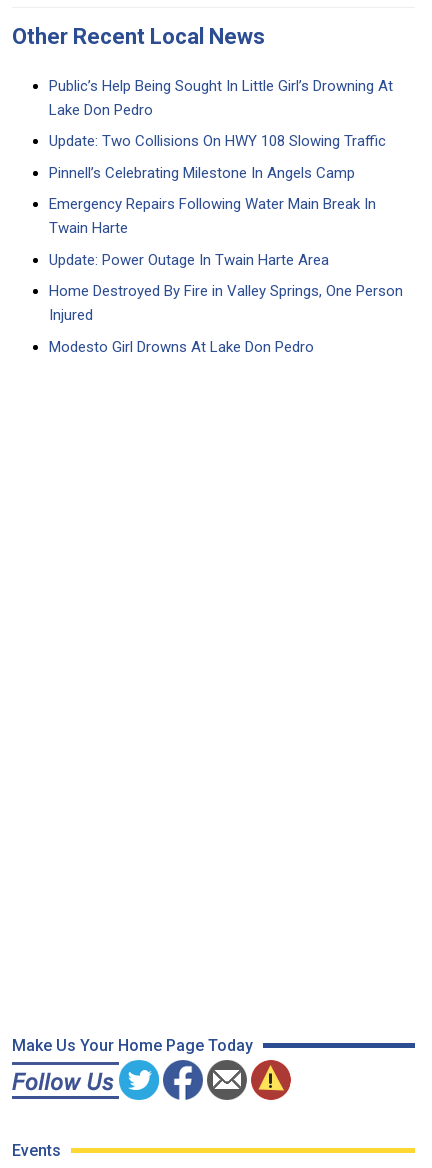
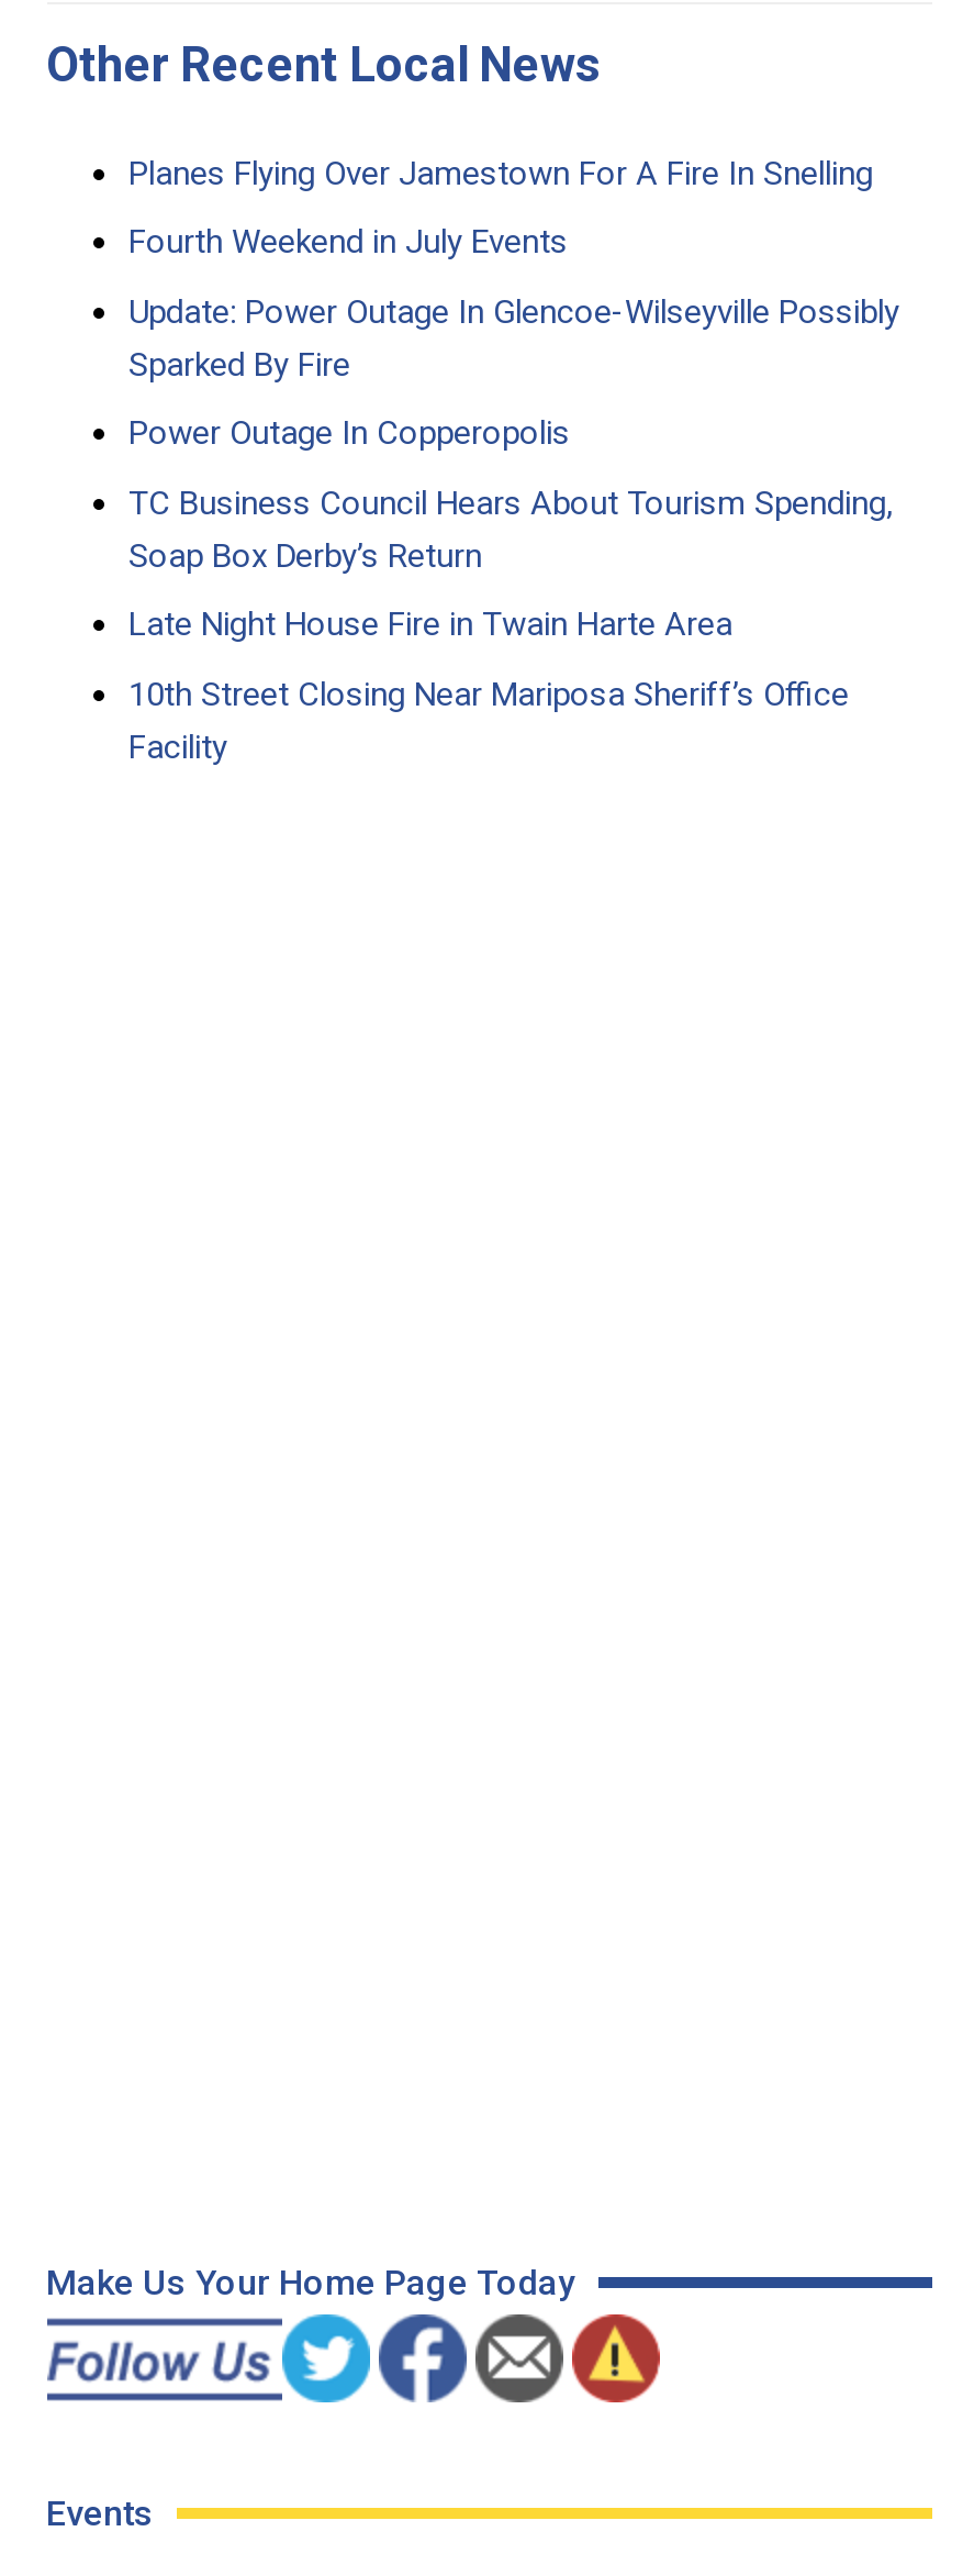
- Public’s Help Being Sought In Little Girl’s Drowning At
- Lake Don Pedro
+ Planes Flying Over Jamestown For A Fire In Snelling

- Update: Two Collisions On HWY 108 Slowing Traffic
+ Fourth Weekend in July Events

- Pinnell’s Celebrating Milestone In Angels Camp
+ Update: Power Outage In Glencoe-Wilseyville Possibly
+ Sparked By Fire

- Emergency Repairs Following Water Main Break In
- Twain Harte
+ Power Outage In Copperopolis

- Update: Power Outage In Twain Harte Area
+ TC Business Council Hears About Tourism Spending,
+ Soap Box Derby’s Return

- Home Destroyed By Fire in Valley Springs, One Person
- Injured
+ Late Night House Fire in Twain Harte Area

- Modesto Girl Drowns At Lake Don Pedro
+ 10th Street Closing Near Mariposa Sheriff’s Office
+ Facility
